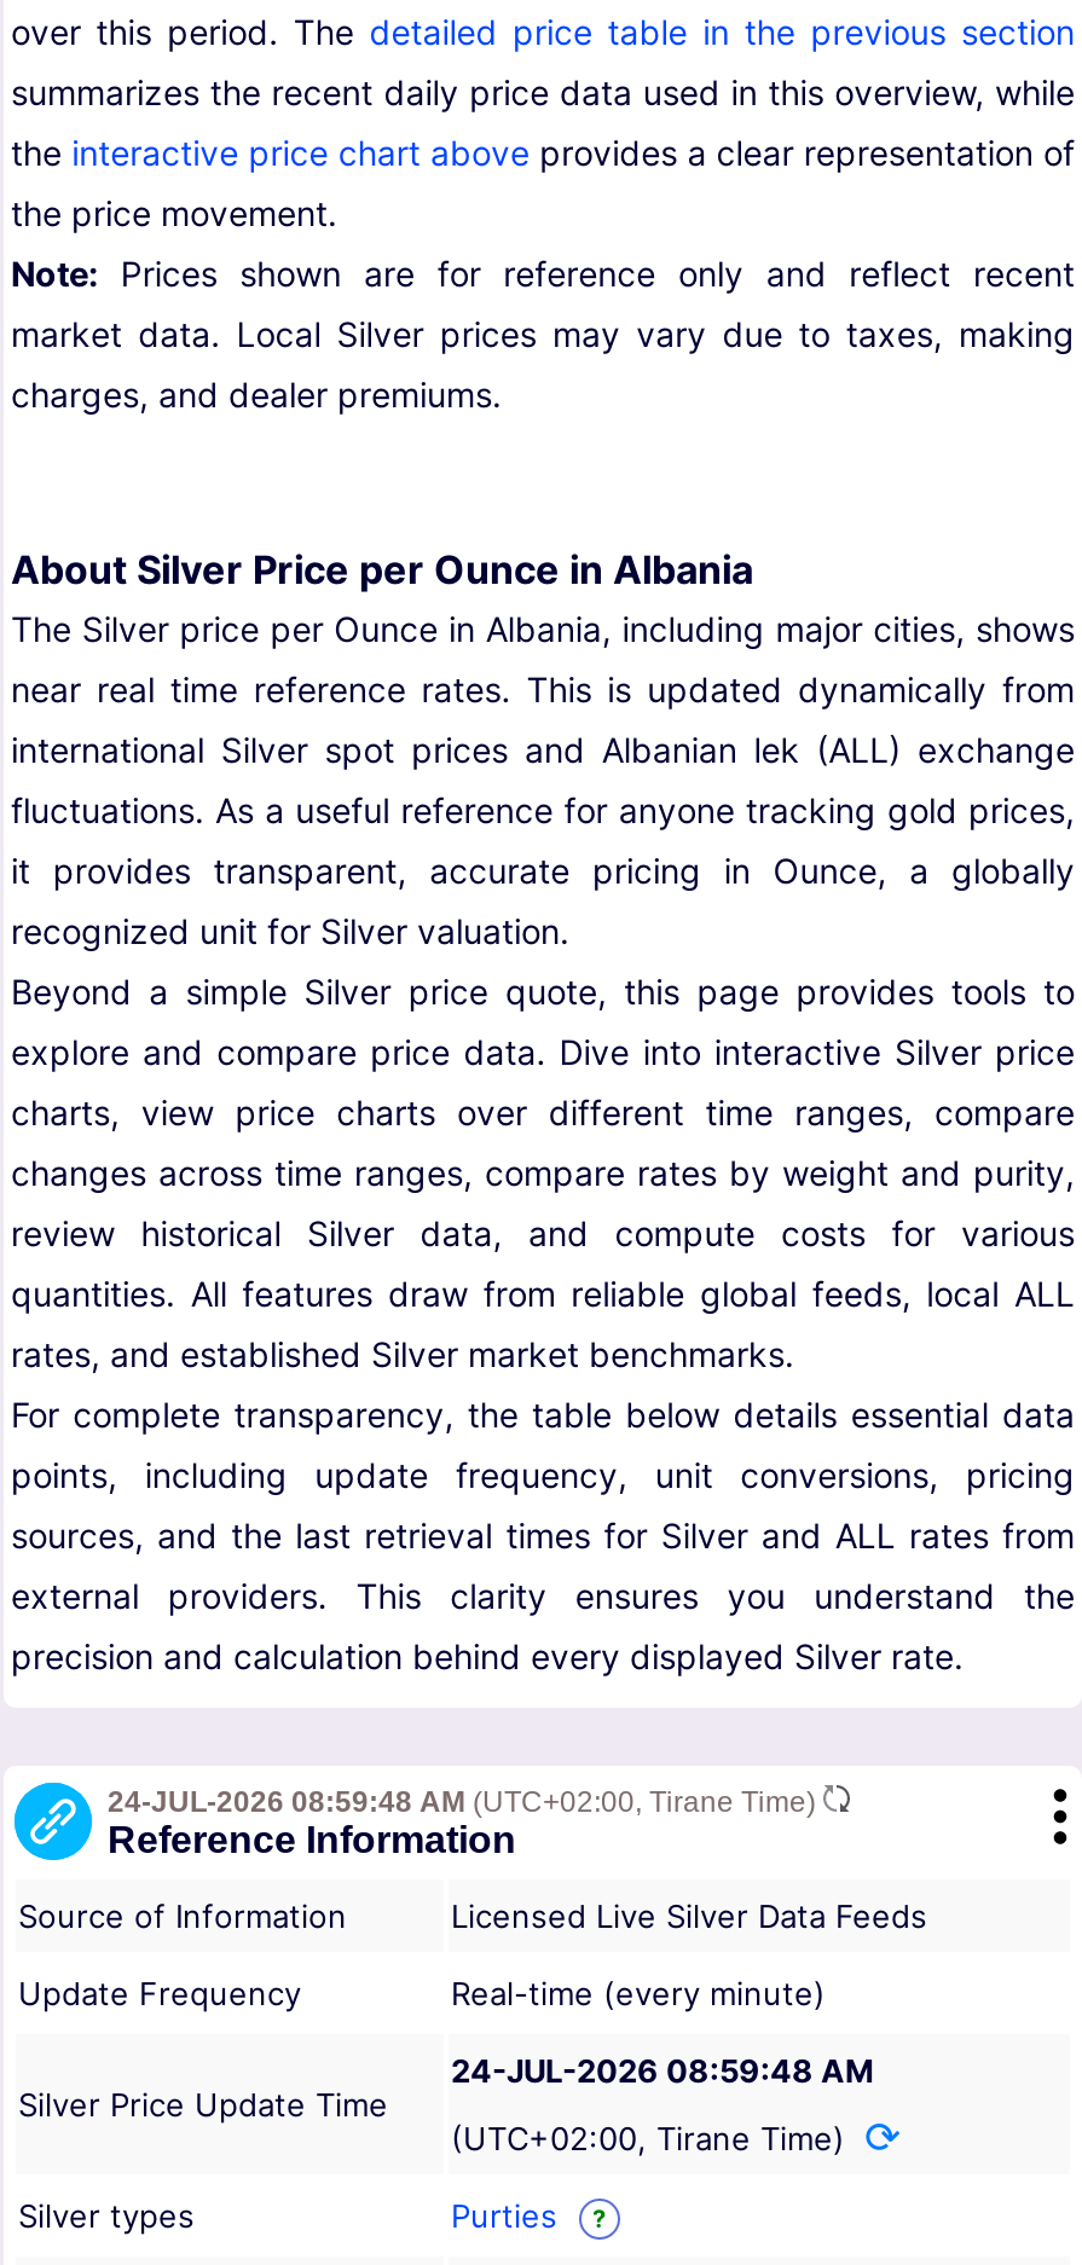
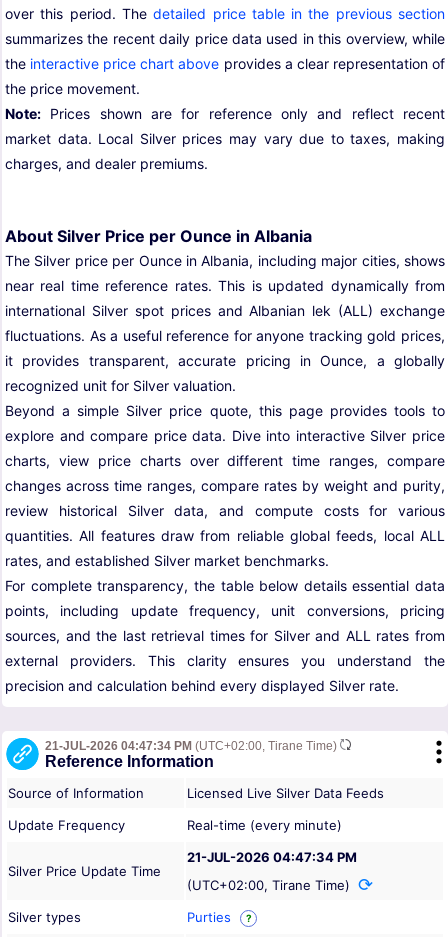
- 24-JUL-2026 08:59:48 AM (UTC+02:00, Tirane Time)
+ 21-JUL-2026 04:47:34 PM (UTC+02:00, Tirane Time)

- 24-JUL-2026 08:59:48 AM
+ 21-JUL-2026 04:47:34 PM
